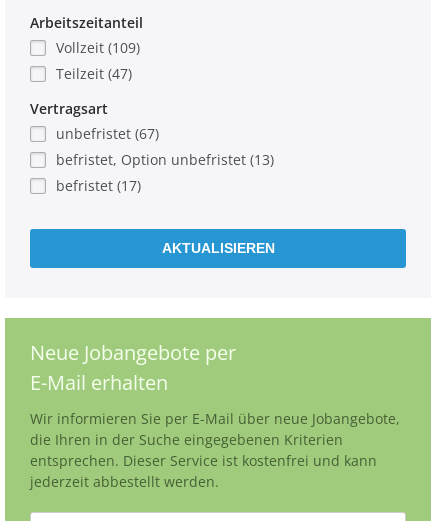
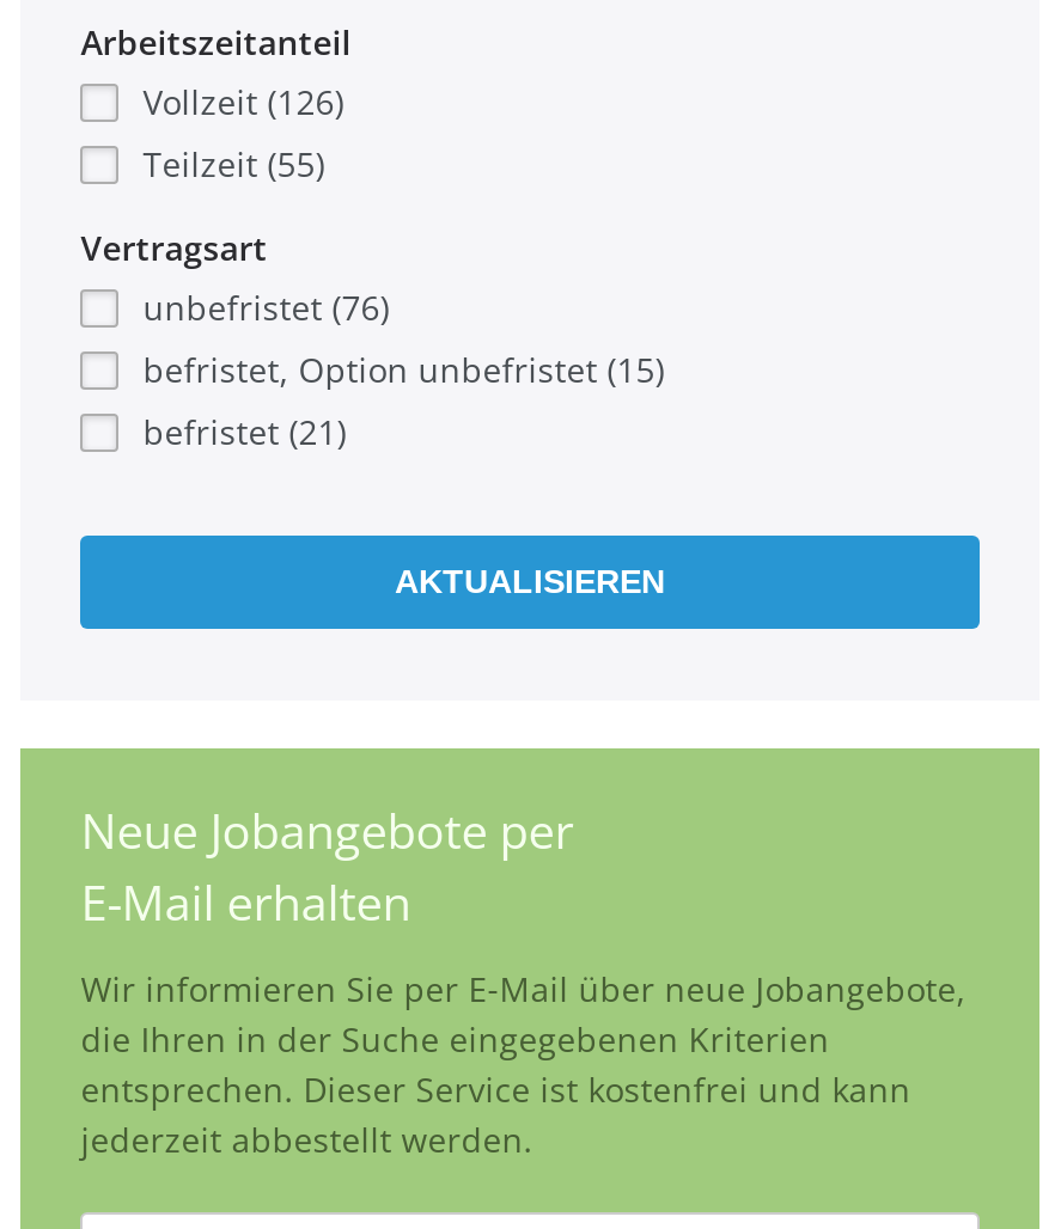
- Vollzeit (109)
+ Vollzeit (126)

- Teilzeit (47)
+ Teilzeit (55)

- unbefristet (67)
+ unbefristet (76)

- befristet, Option unbefristet (13)
+ befristet, Option unbefristet (15)

- befristet (17)
+ befristet (21)
